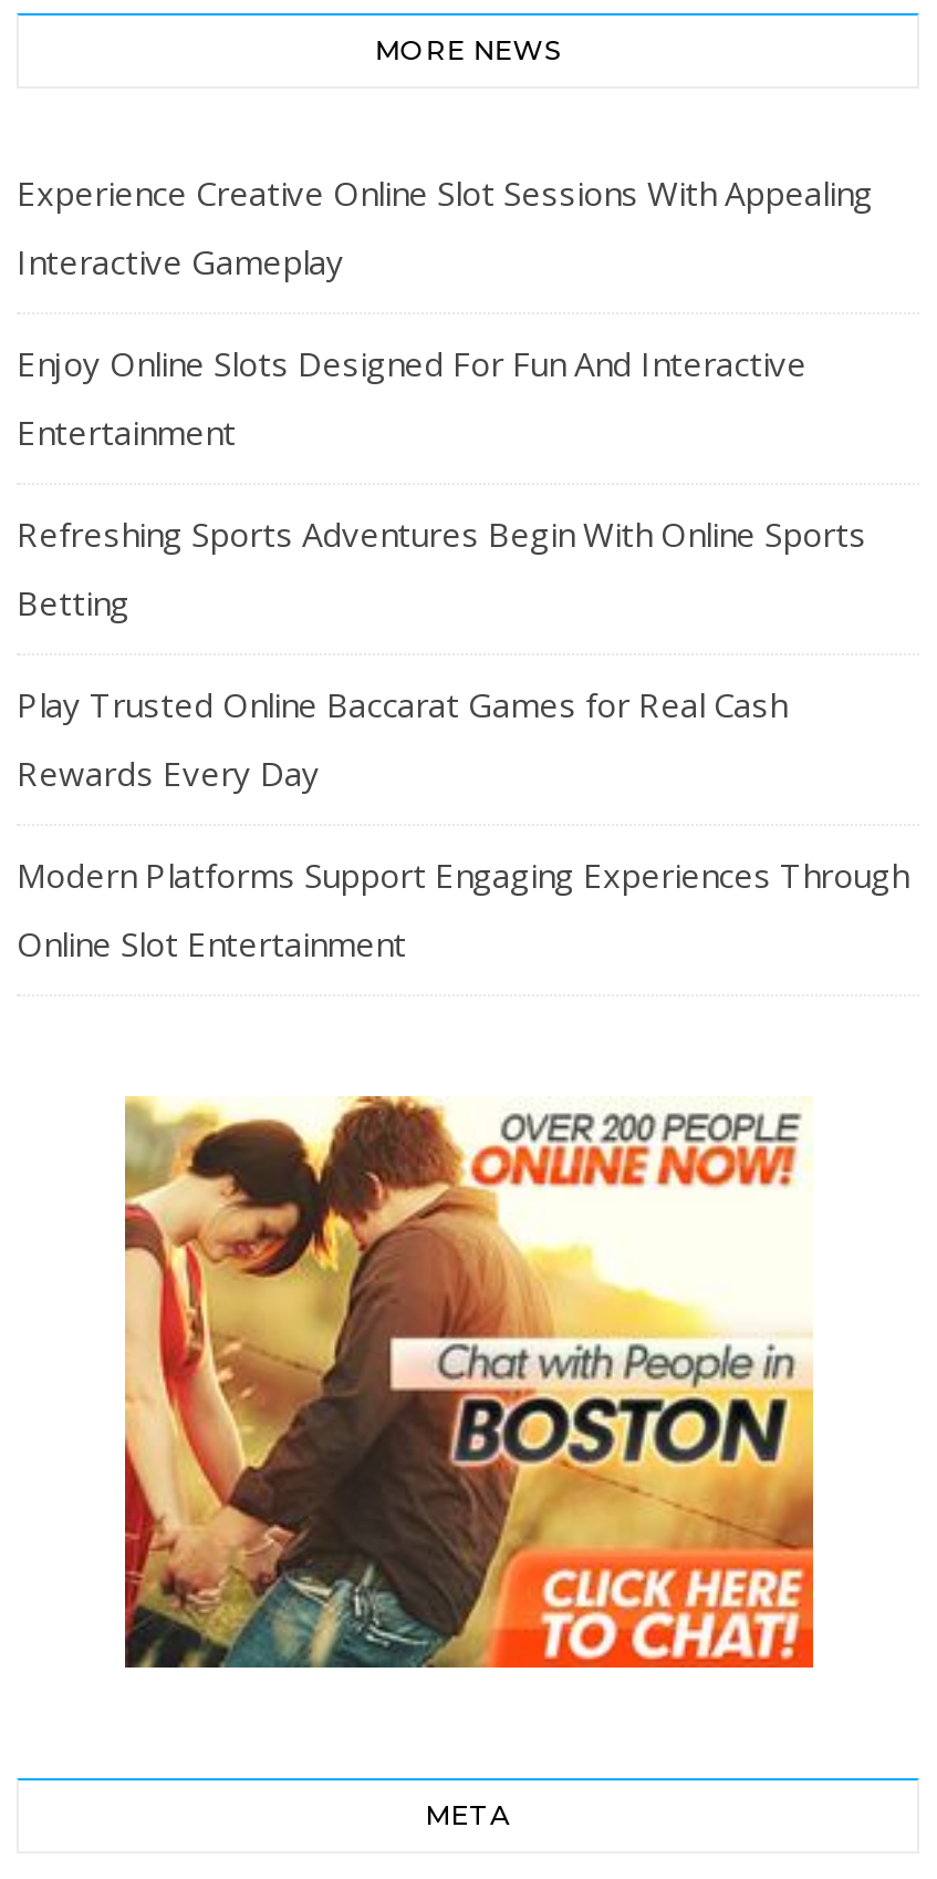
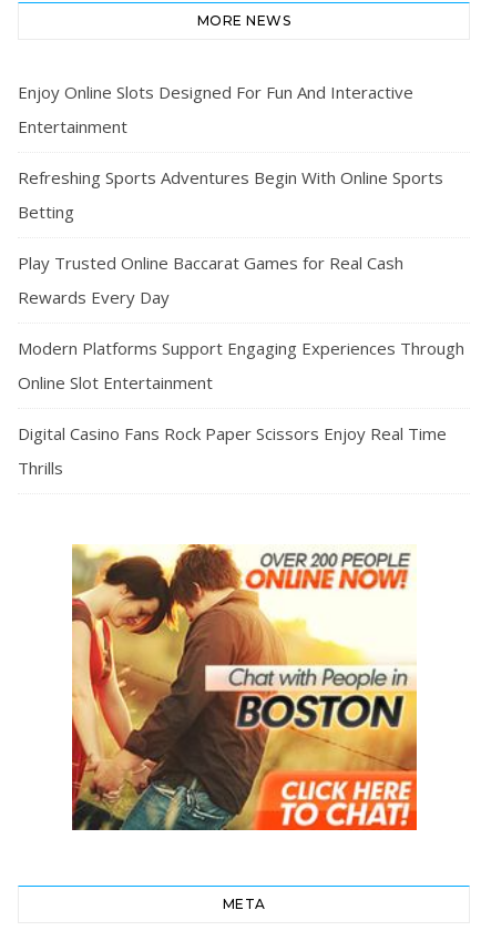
- Experience Creative Online Slot Sessions With Appealing
- Interactive Gameplay

moved up: Enjoy Online Slots Designed For Fun And Interactive | Entertainment | Refreshing Sports Adventures Begin With Online Sports | Betting | Play Trusted Online Baccarat Games for Real Cash | Rewards Every Day | Modern Platforms Support Engaging Experiences Through | Online Slot Entertainment

+ Digital Casino Fans Rock Paper Scissors Enjoy Real Time
+ Thrills
